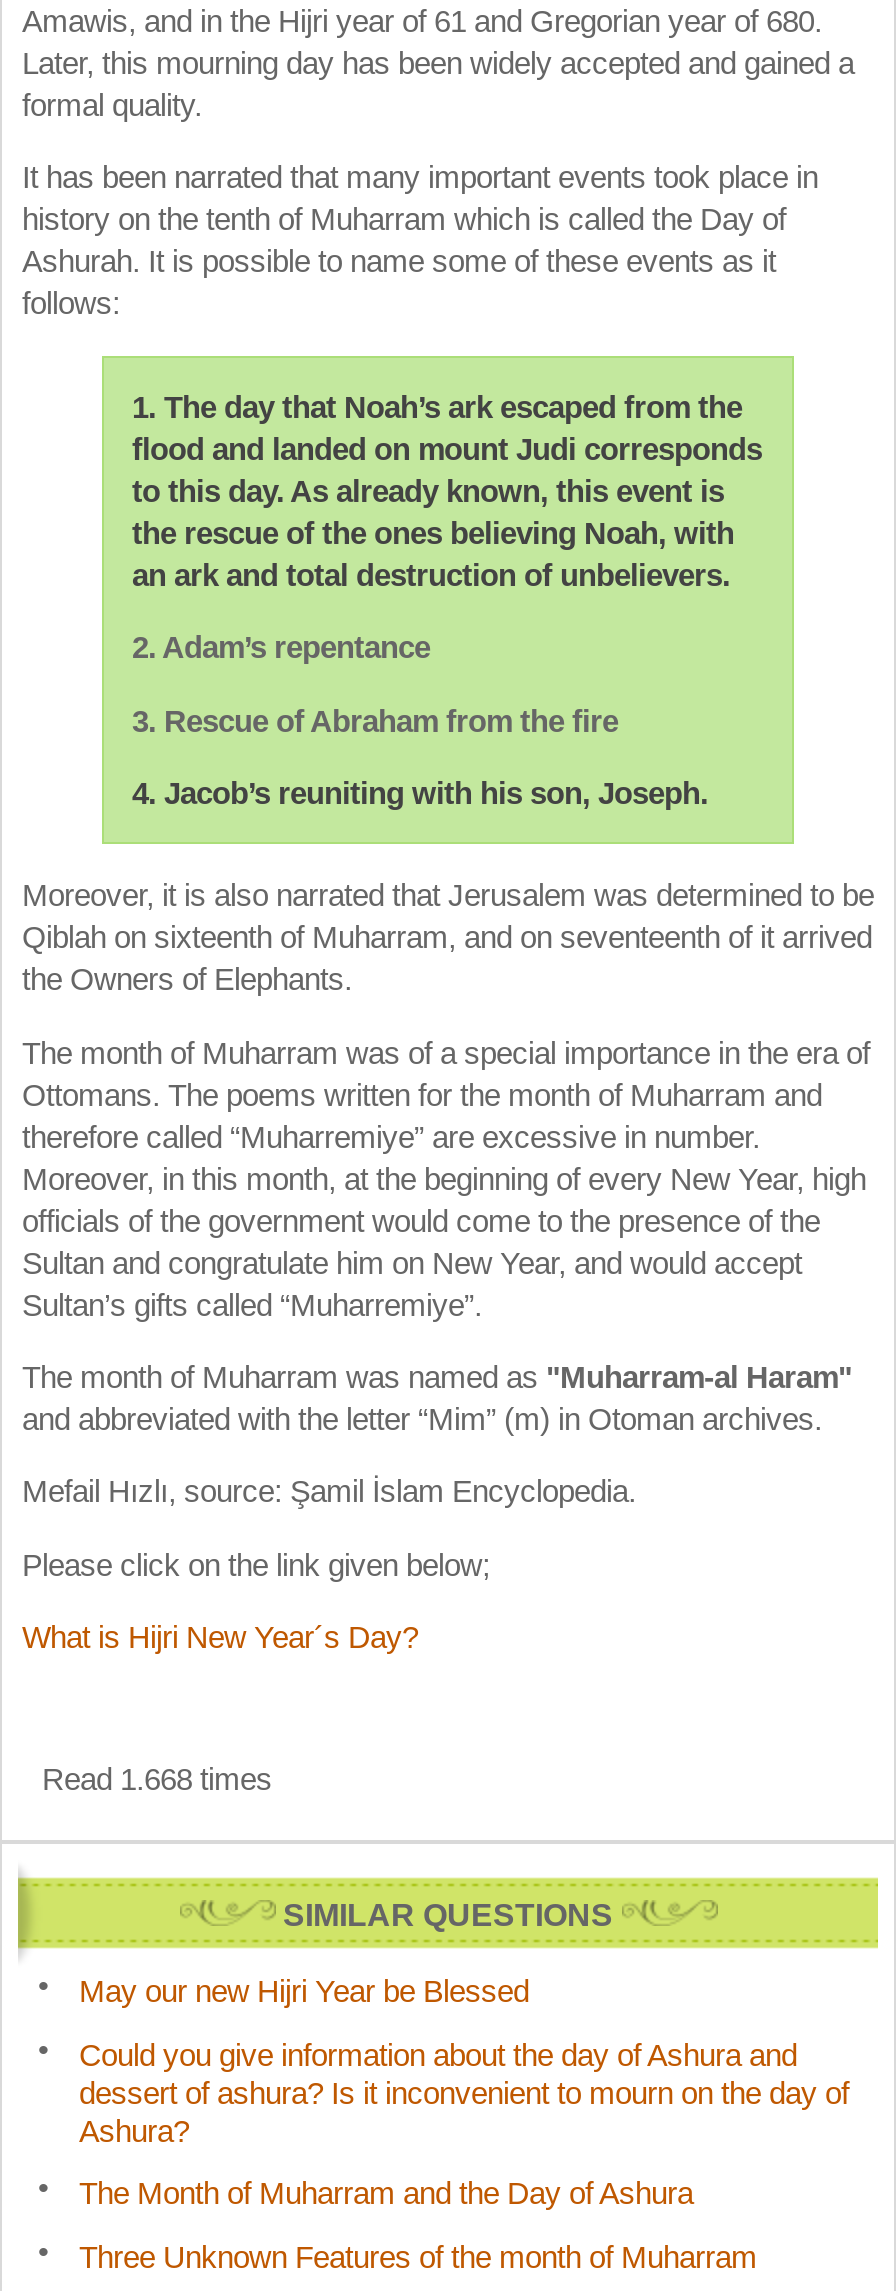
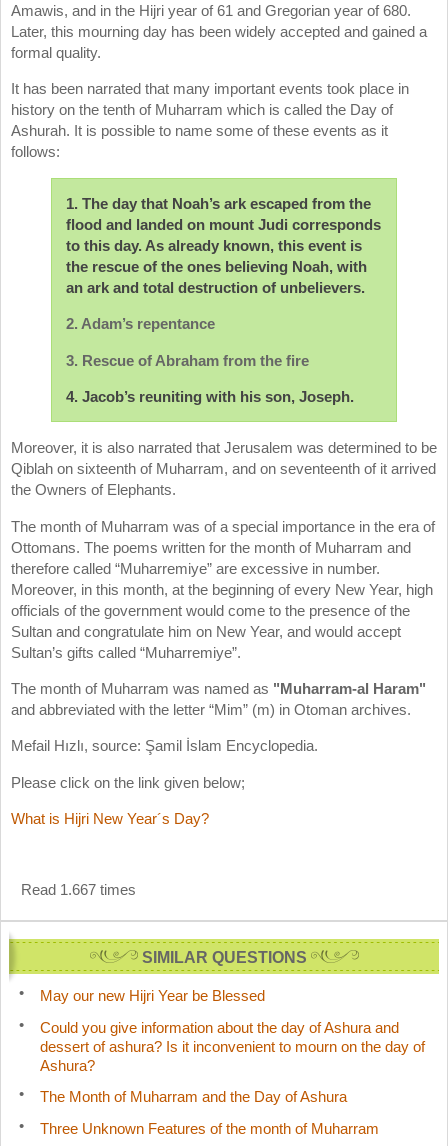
- Read 1.668 times
+ Read 1.667 times
